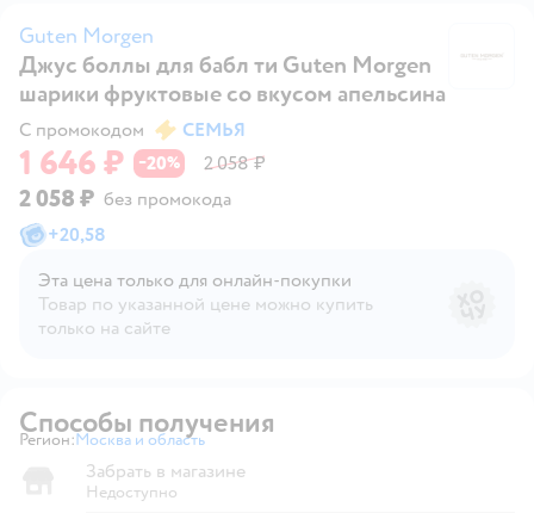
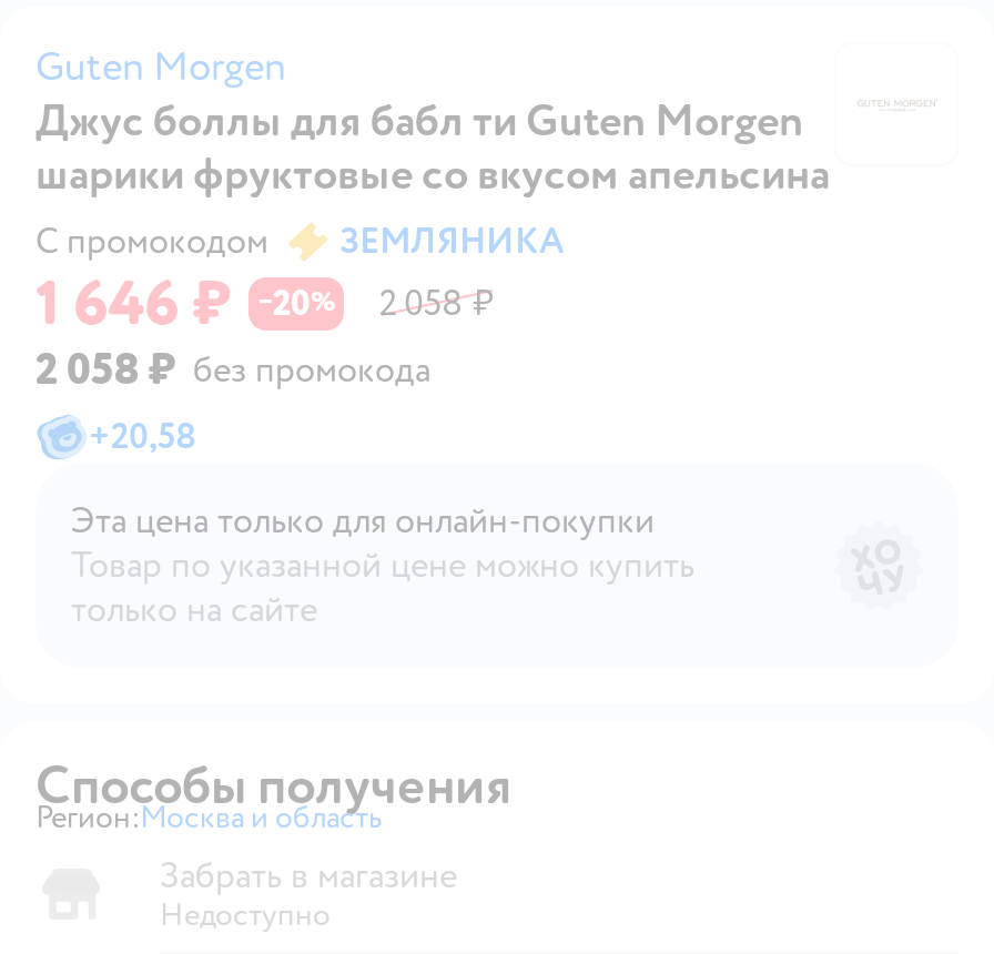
- СЕМЬЯ
+ ЗЕМЛЯНИКА
